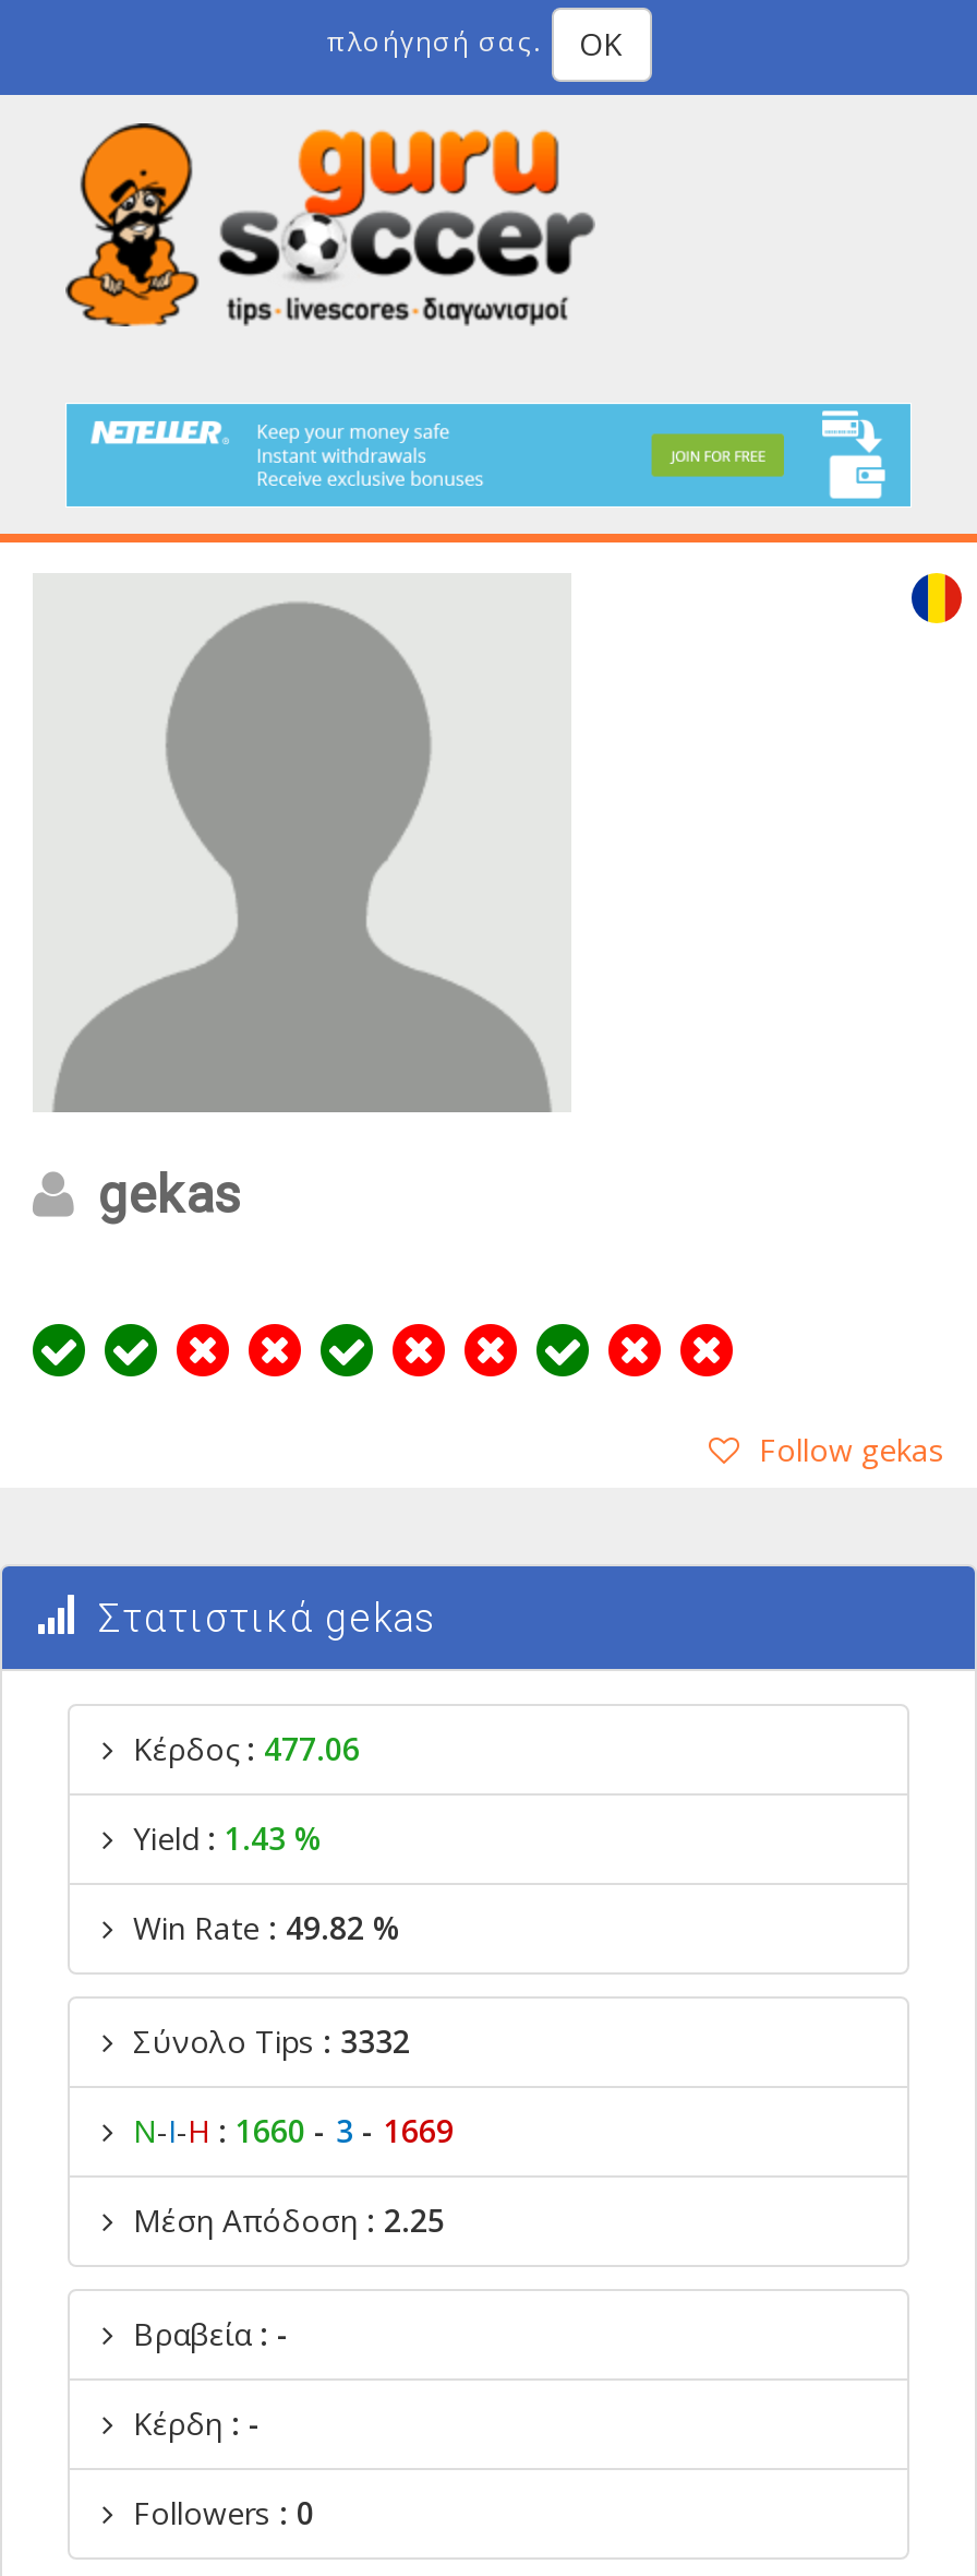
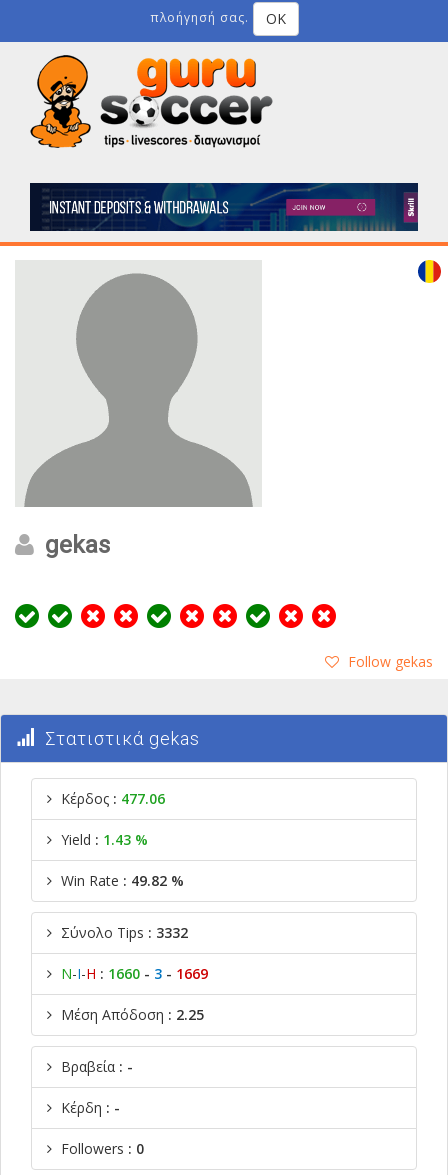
- [image]
+ [image]
